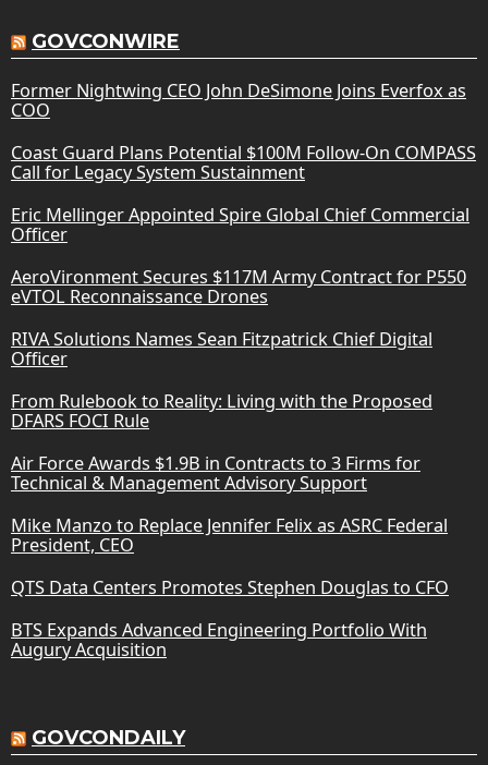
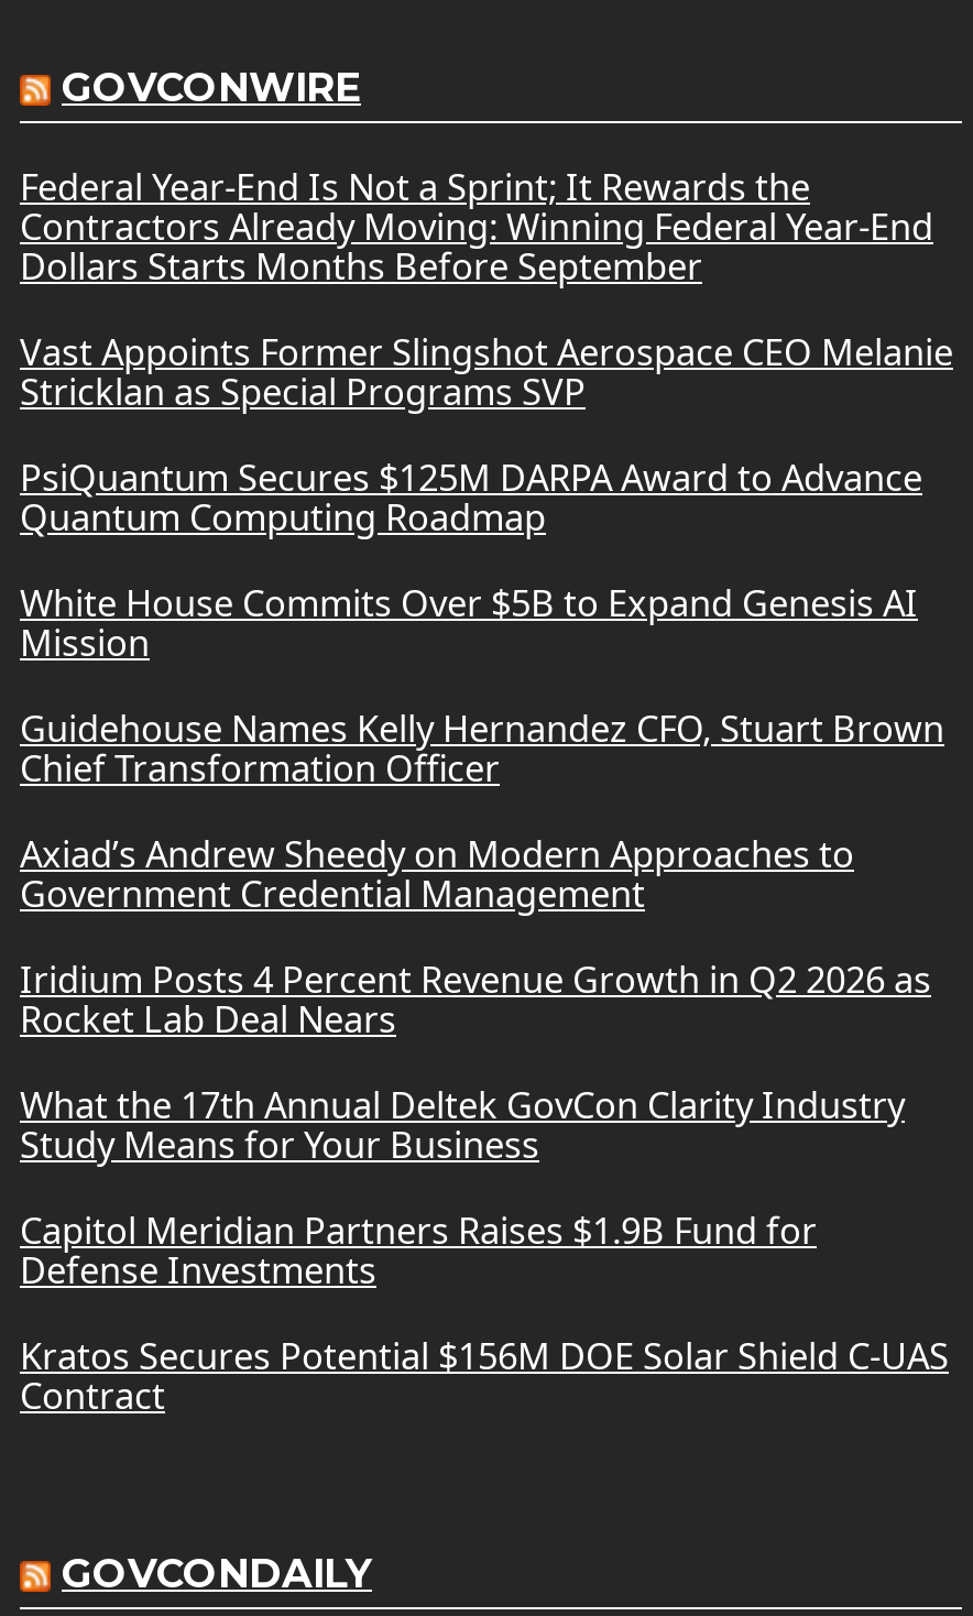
- Former Nightwing CEO John DeSimone Joins Everfox as
- COO
+ Federal Year-End Is Not a Sprint; It Rewards the
+ Contractors Already Moving: Winning Federal Year-End
+ Dollars Starts Months Before September

- Coast Guard Plans Potential $100M Follow-On COMPASS
- Call for Legacy System Sustainment
+ Vast Appoints Former Slingshot Aerospace CEO Melanie
+ Stricklan as Special Programs SVP

- Eric Mellinger Appointed Spire Global Chief Commercial
- Officer
+ PsiQuantum Secures $125M DARPA Award to Advance
+ Quantum Computing Roadmap

- AeroVironment Secures $117M Army Contract for P550
- eVTOL Reconnaissance Drones
+ White House Commits Over $5B to Expand Genesis AI
+ Mission

- RIVA Solutions Names Sean Fitzpatrick Chief Digital
- Officer
+ Guidehouse Names Kelly Hernandez CFO, Stuart Brown
+ Chief Transformation Officer

- From Rulebook to Reality: Living with the Proposed
- DFARS FOCI Rule
+ Axiad’s Andrew Sheedy on Modern Approaches to
+ Government Credential Management

- Air Force Awards $1.9B in Contracts to 3 Firms for
- Technical & Management Advisory Support
+ Iridium Posts 4 Percent Revenue Growth in Q2 2026 as
+ Rocket Lab Deal Nears

- Mike Manzo to Replace Jennifer Felix as ASRC Federal
- President, CEO
+ What the 17th Annual Deltek GovCon Clarity Industry
+ Study Means for Your Business

- QTS Data Centers Promotes Stephen Douglas to CFO
+ Capitol Meridian Partners Raises $1.9B Fund for
+ Defense Investments

- BTS Expands Advanced Engineering Portfolio With
- Augury Acquisition
+ Kratos Secures Potential $156M DOE Solar Shield C-UAS
+ Contract
